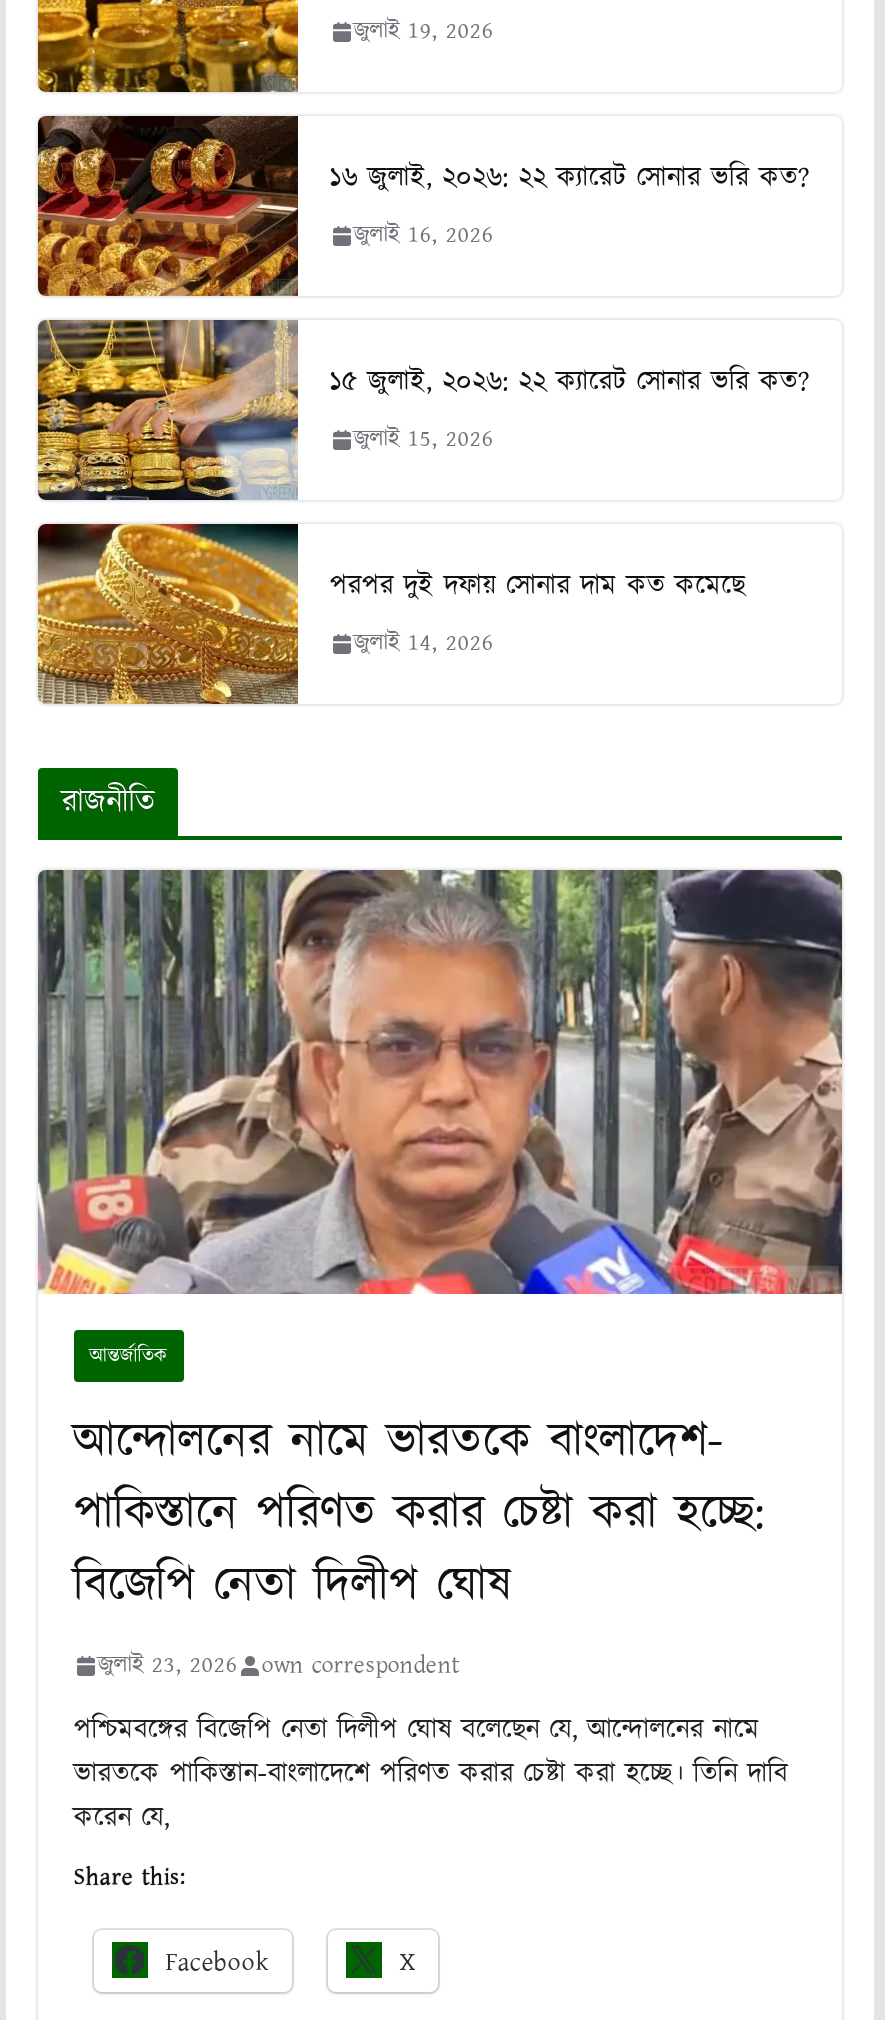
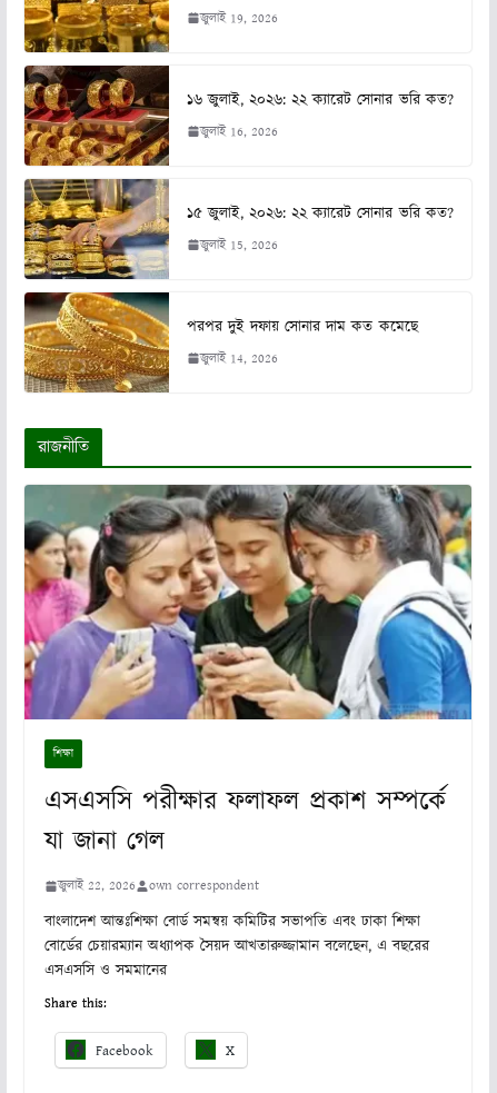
- [image]
- আন্তর্জাতিক
+ [image]
+ শিক্ষা

- আন্দোলনের নামে ভারতকে বাংলাদেশ-
- পাকিস্তানে পরিণত করার চেষ্টা করা হচ্ছে:
- বিজেপি নেতা দিলীপ ঘোষ
- জুলাই 23, 2026
+ এসএসসি পরীক্ষার ফলাফল প্রকাশ সম্পর্কে
+ যা জানা গেল
+ জুলাই 22, 2026

- পশ্চিমবঙ্গের বিজেপি নেতা দিলীপ ঘোষ বলেছেন যে, আন্দোলনের নামে
- ভারতকে পাকিস্তান-বাংলাদেশে পরিণত করার চেষ্টা করা হচ্ছে। তিনি দাবি
- করেন যে,
+ বাংলাদেশ আন্তঃশিক্ষা বোর্ড সমন্বয় কমিটির সভাপতি এবং ঢাকা শিক্ষা
+ বোর্ডের চেয়ারম্যান অধ্যাপক সৈয়দ আখতারুজ্জামান বলেছেন, এ বছরের
+ এসএসসি ও সমমানের
